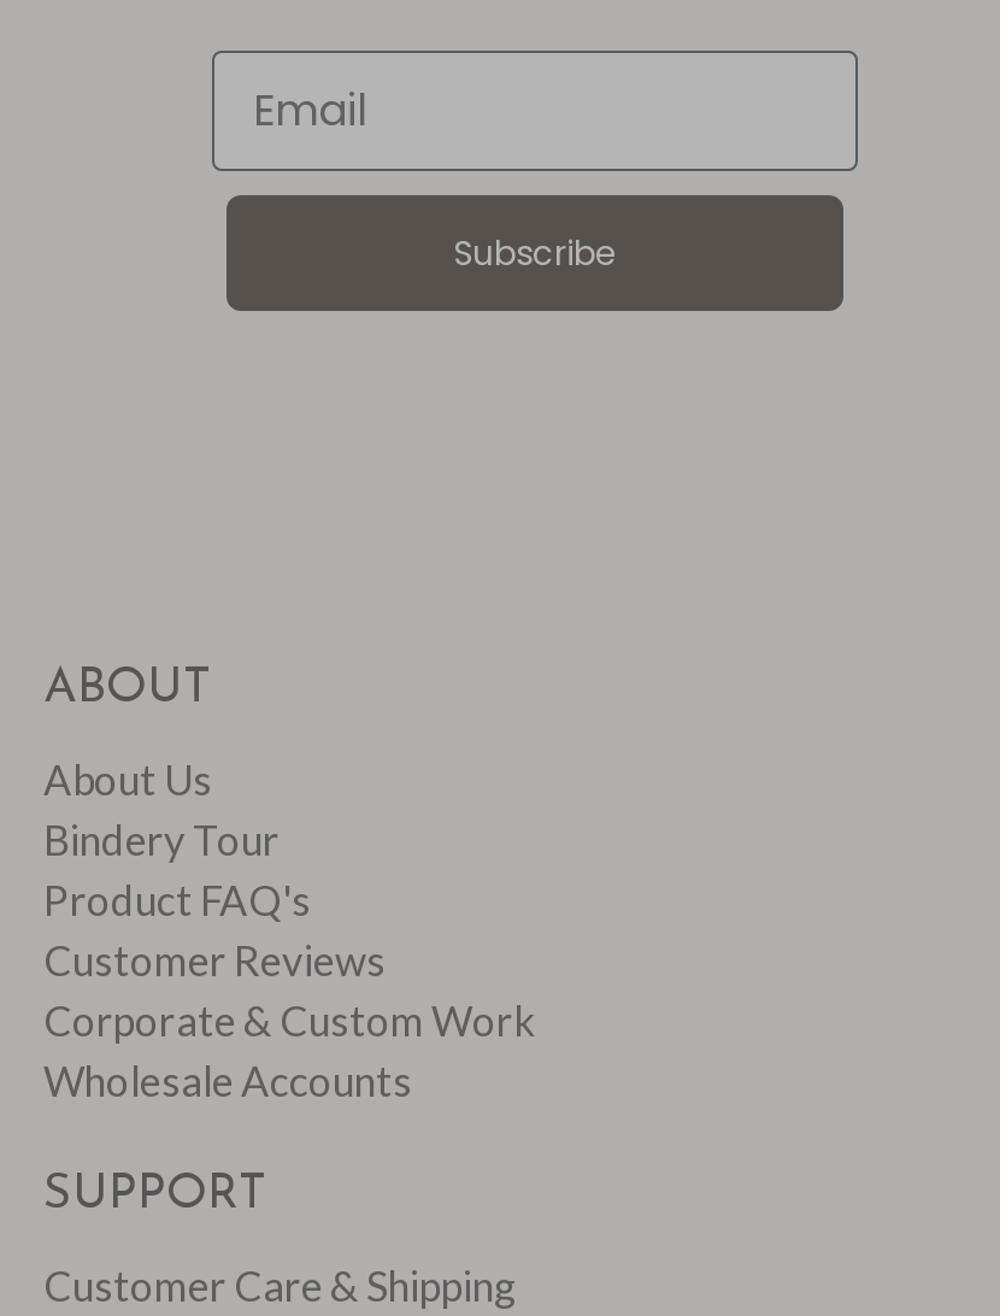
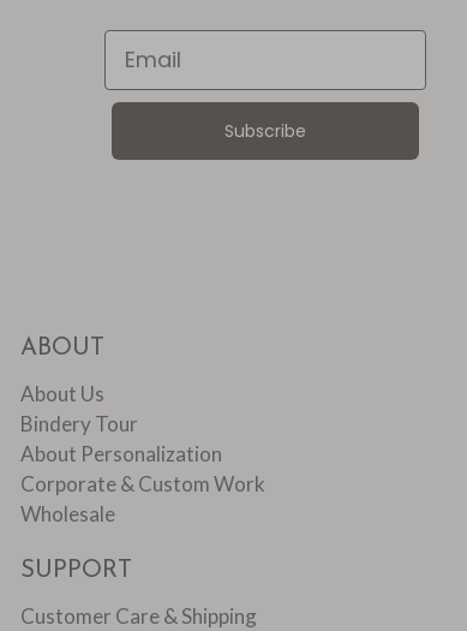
- Product FAQ's
- Customer Reviews
+ About Personalization

- Wholesale Accounts
+ Wholesale
